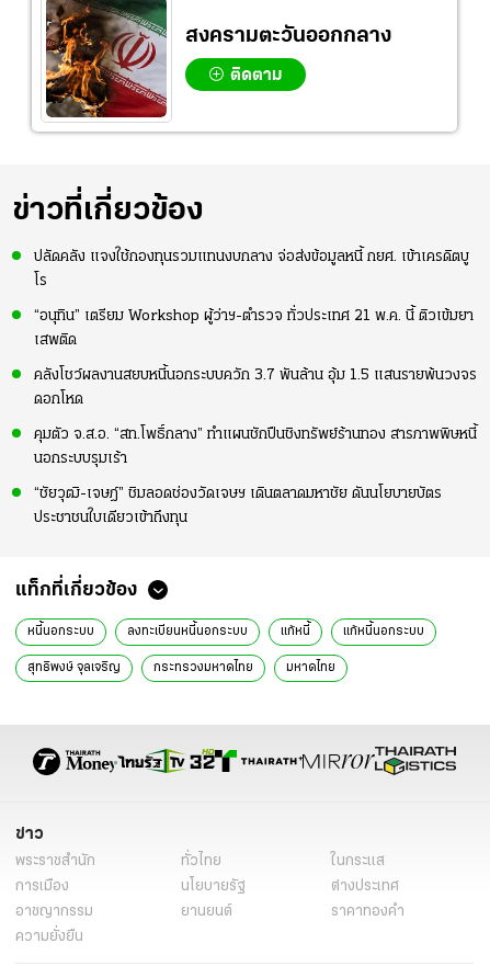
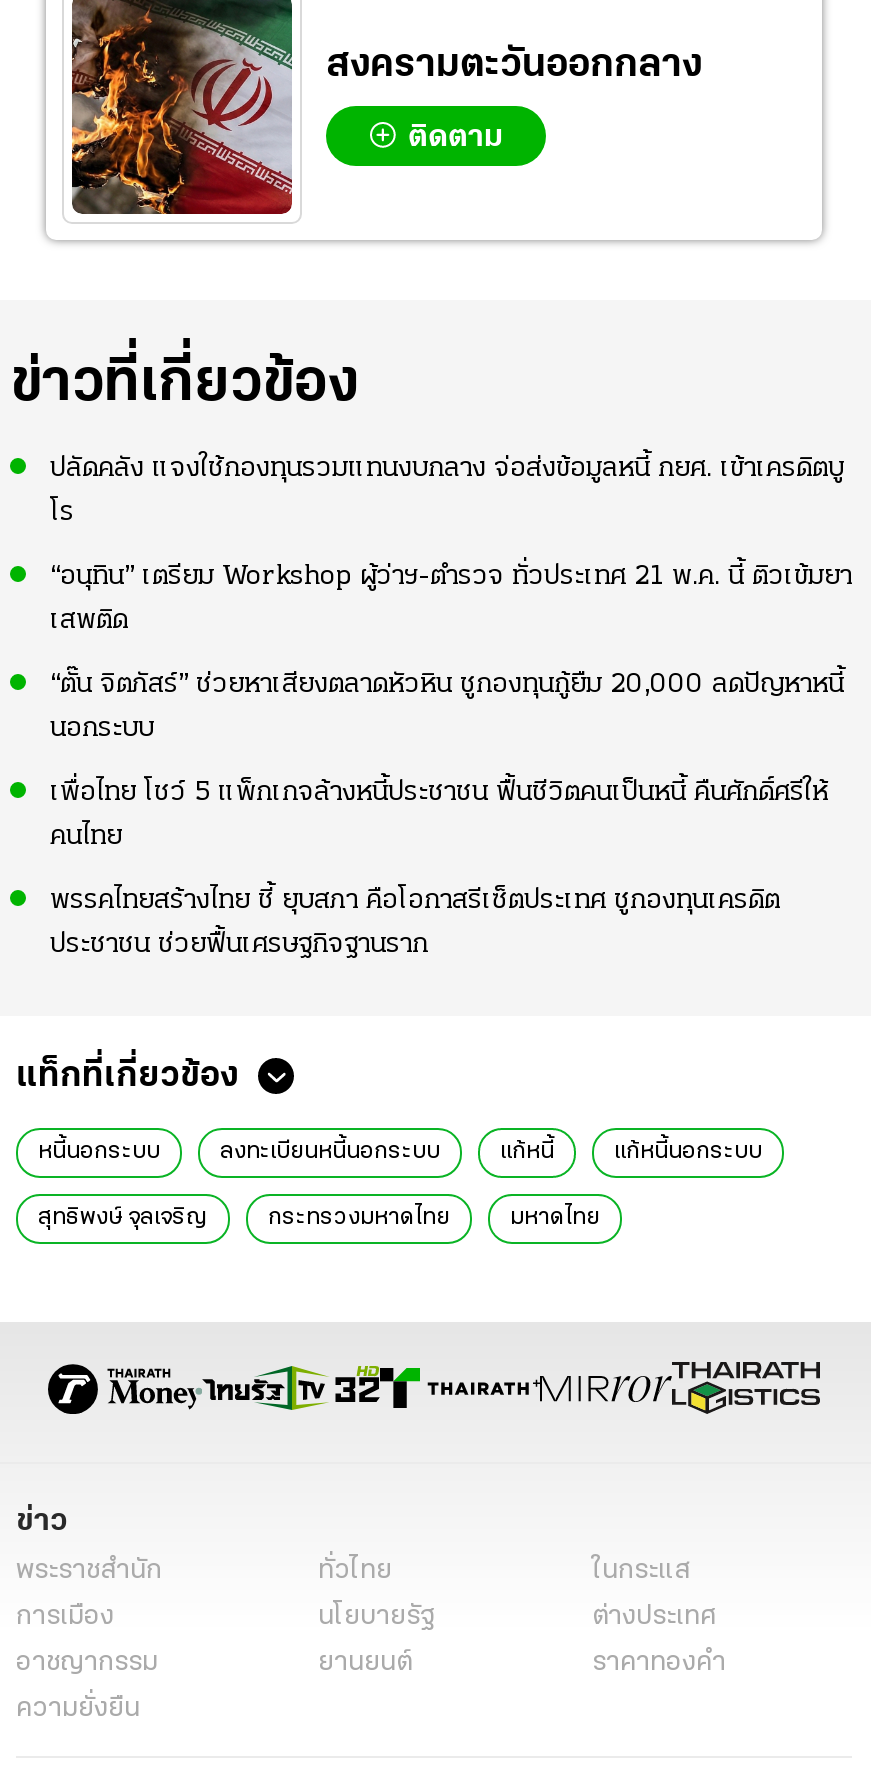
- คลังโชว์ผลงานสยบหนี้นอกระบบควัก 3.7 พันล้าน อุ้ม 1.5 แสนรายพ้นวงจร
+ “ตั๊น จิตภัสร์” ช่วยหาเสียงตลาดหัวหิน ชูกองทุนกู้ยืม 20,000 ลดปัญหาหนี้

- ดอกโหด
+ นอกระบบ

- คุมตัว จ.ส.อ. “สท.โพธิ์กลาง” ทำแผนชักปืนชิงทรัพย์ร้านทอง สารภาพพิษหนี้
+ เพื่อไทย โชว์ 5 แพ็กเกจล้างหนี้ประชาชน ฟื้นชีวิตคนเป็นหนี้ คืนศักดิ์ศรีให้

- นอกระบบรุมเร้า
+ คนไทย

- “ชัยวุฒิ-เจษฎ์” ชิมลอดช่องวัดเจษฯ เดินตลาดมหาชัย ดันนโยบายบัตร
+ พรรคไทยสร้างไทย ชี้ ยุบสภา คือโอกาสรีเซ็ตประเทศ ชูกองทุนเครดิต

- ประชาชนใบเดียวเข้าถึงทุน
+ ประชาชน ช่วยฟื้นเศรษฐกิจฐานราก
